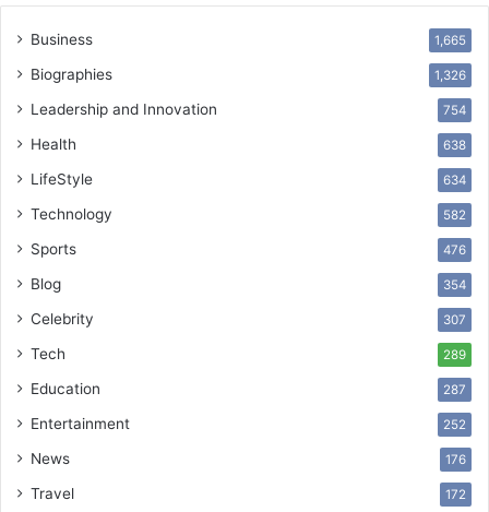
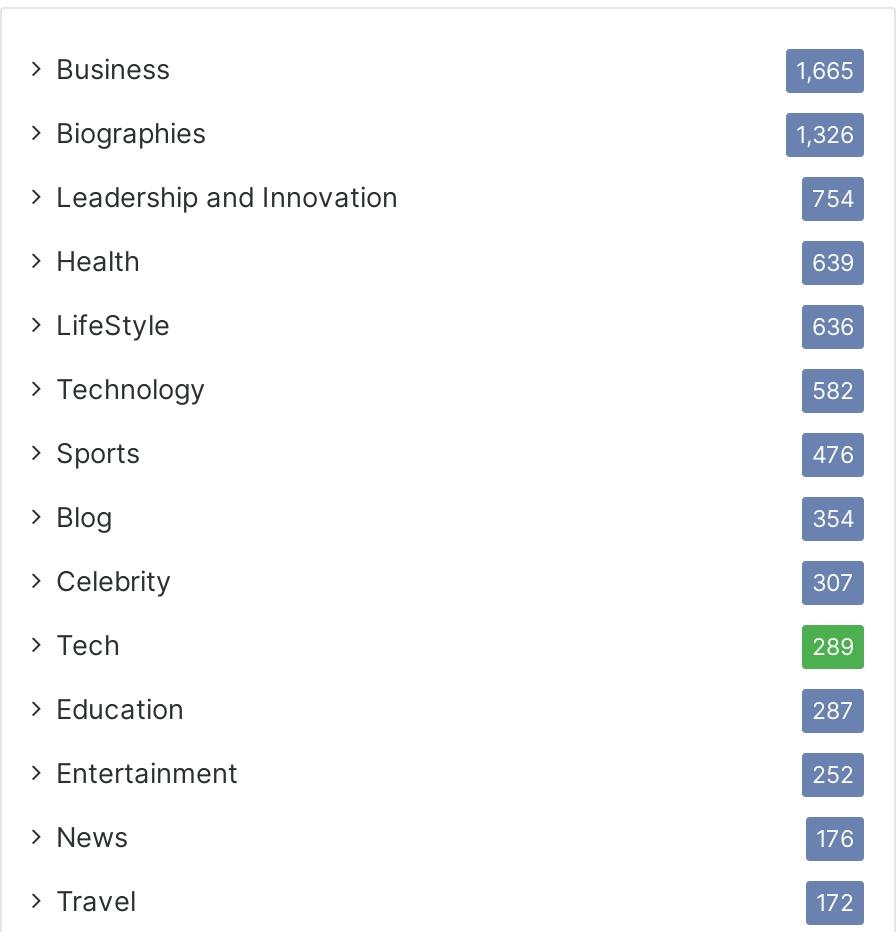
- 638
+ 639

- 634
+ 636
